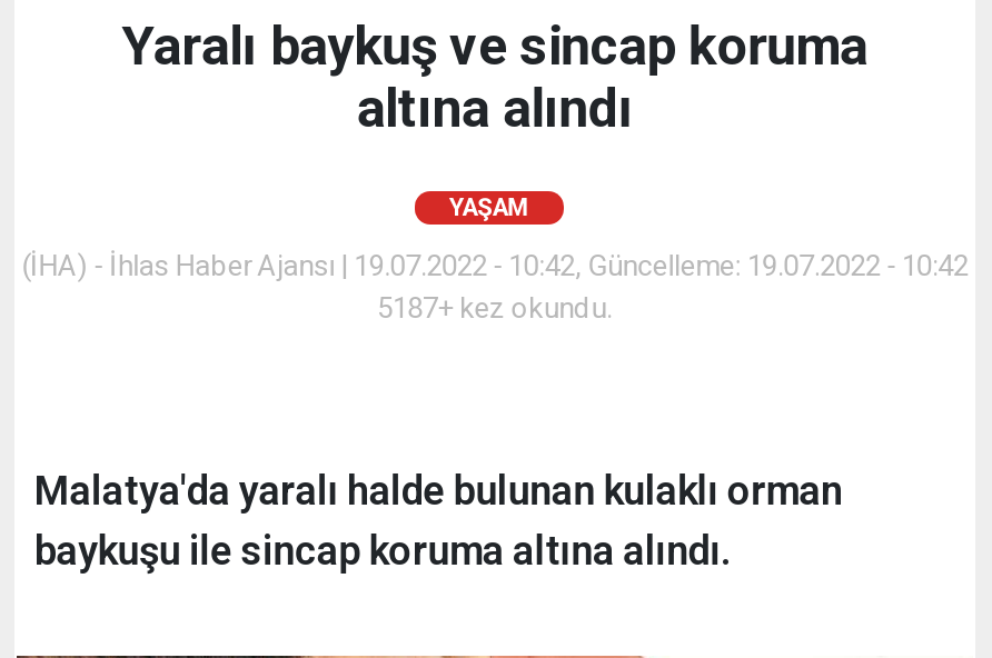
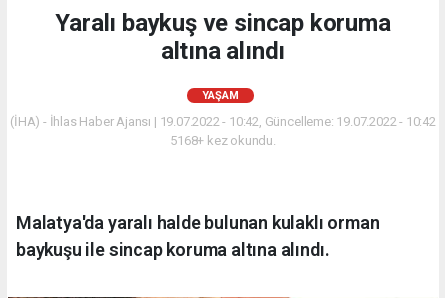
- 5187+ kez okundu.
+ 5168+ kez okundu.
